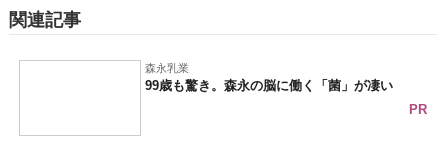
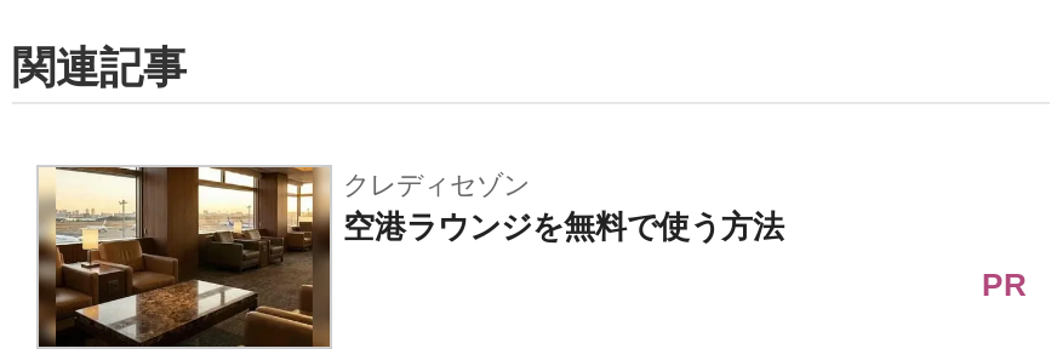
+ [image]

- 森永乳業
- 99歳も驚き。森永の脳に働く「菌」が凄い
+ クレディセゾン
+ 空港ラウンジを無料で使う方法
